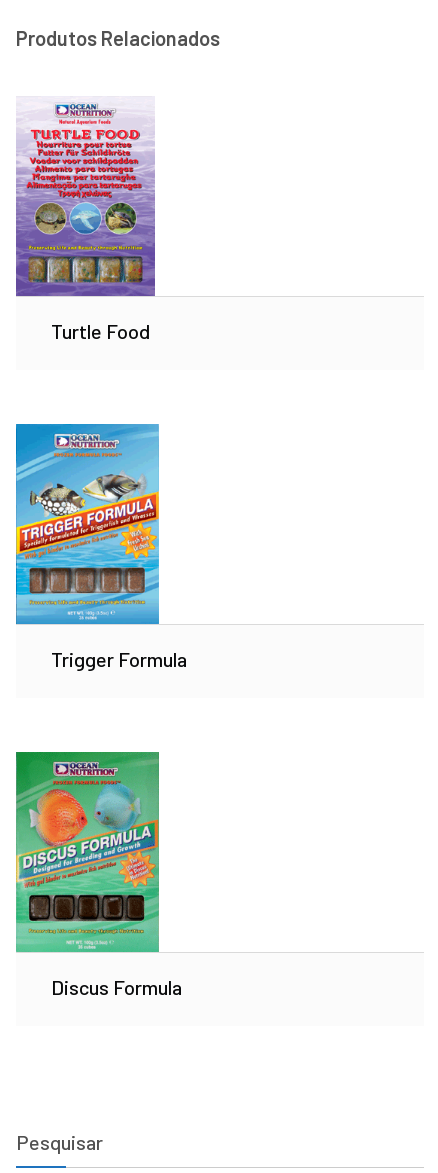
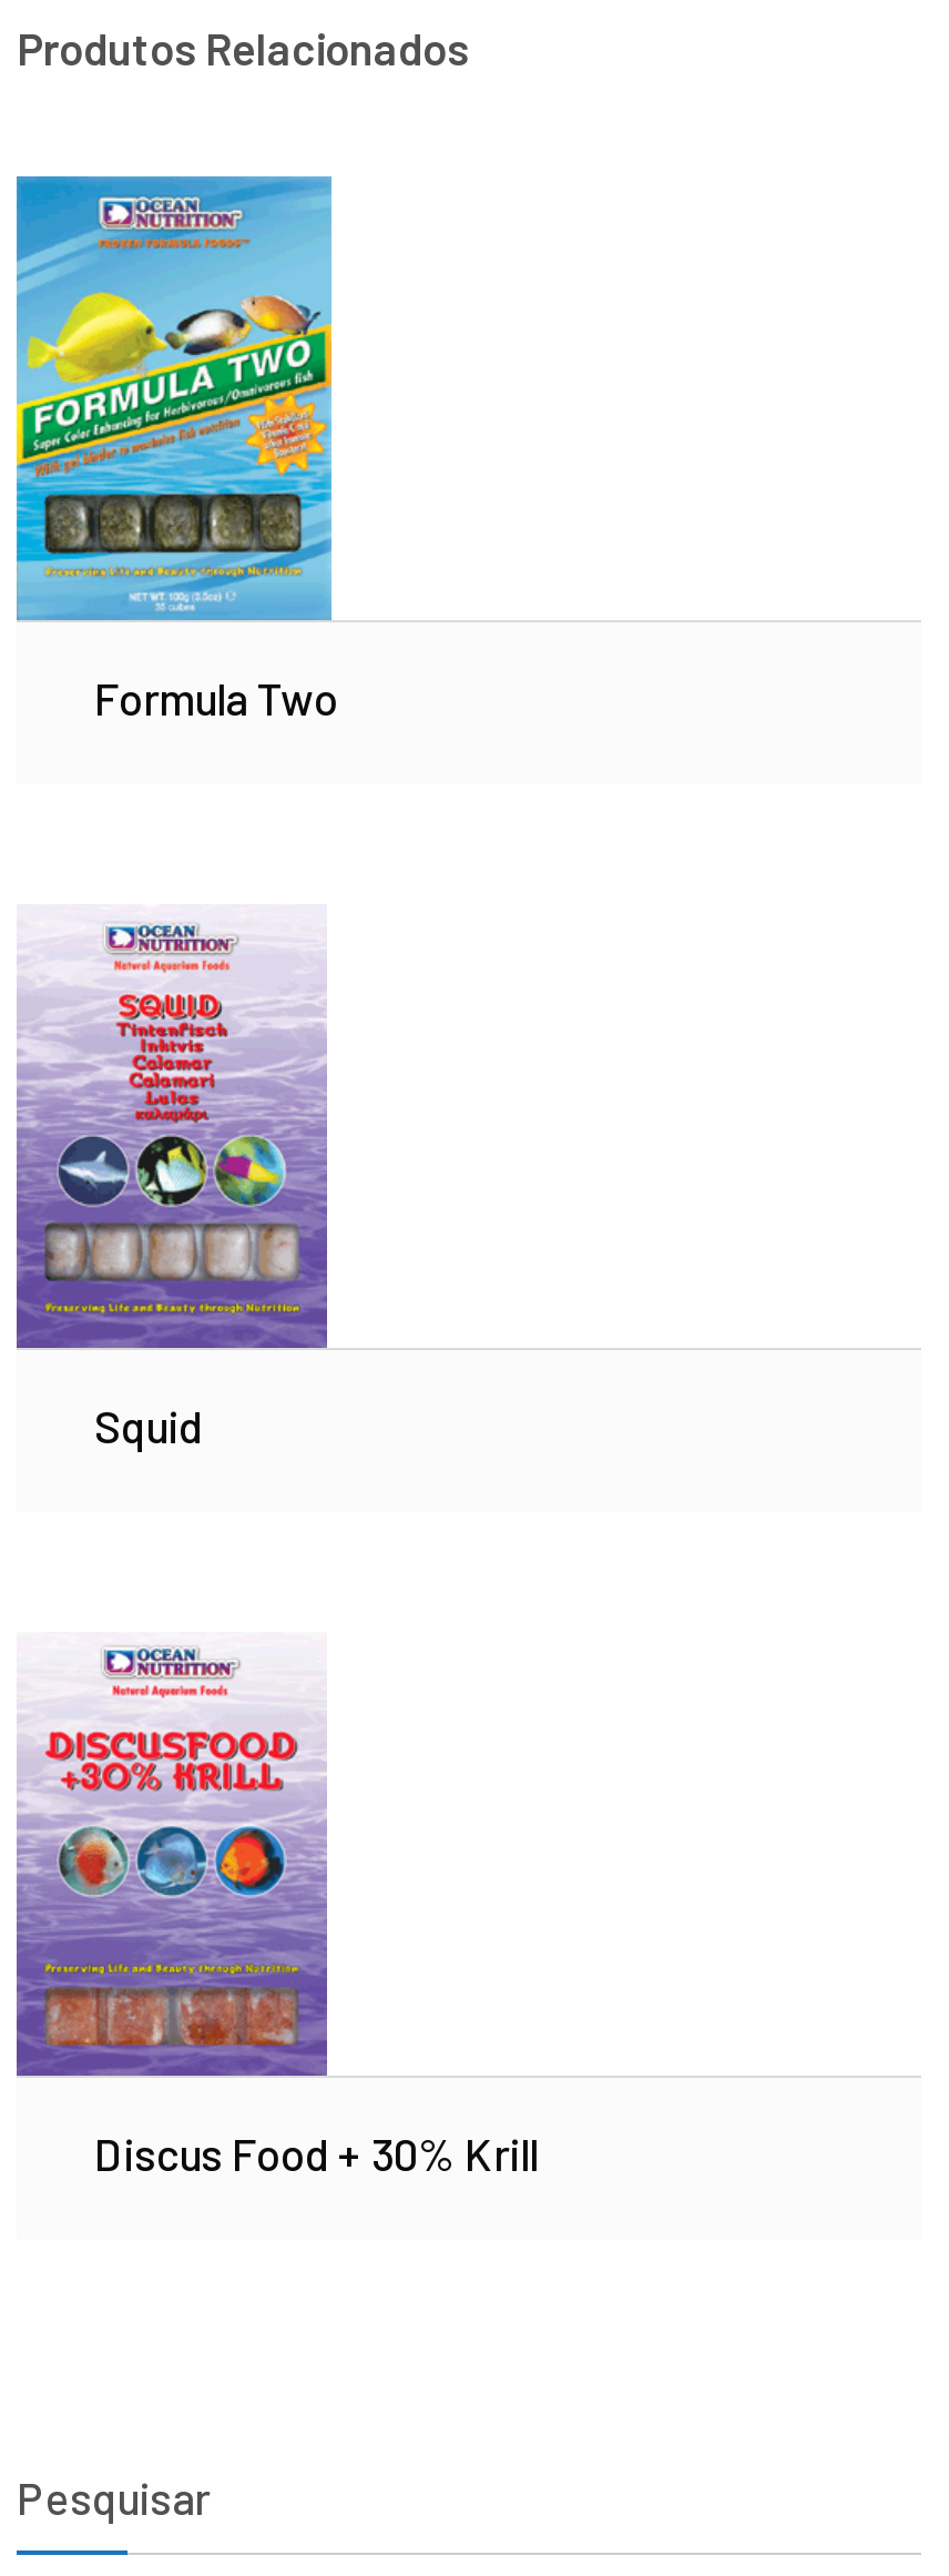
- [image]
- Turtle Food
+ [image]
+ Formula Two

- [image]
- Trigger Formula
+ [image]
+ Squid

- [image]
- Discus Formula
+ [image]
+ Discus Food + 30% Krill
